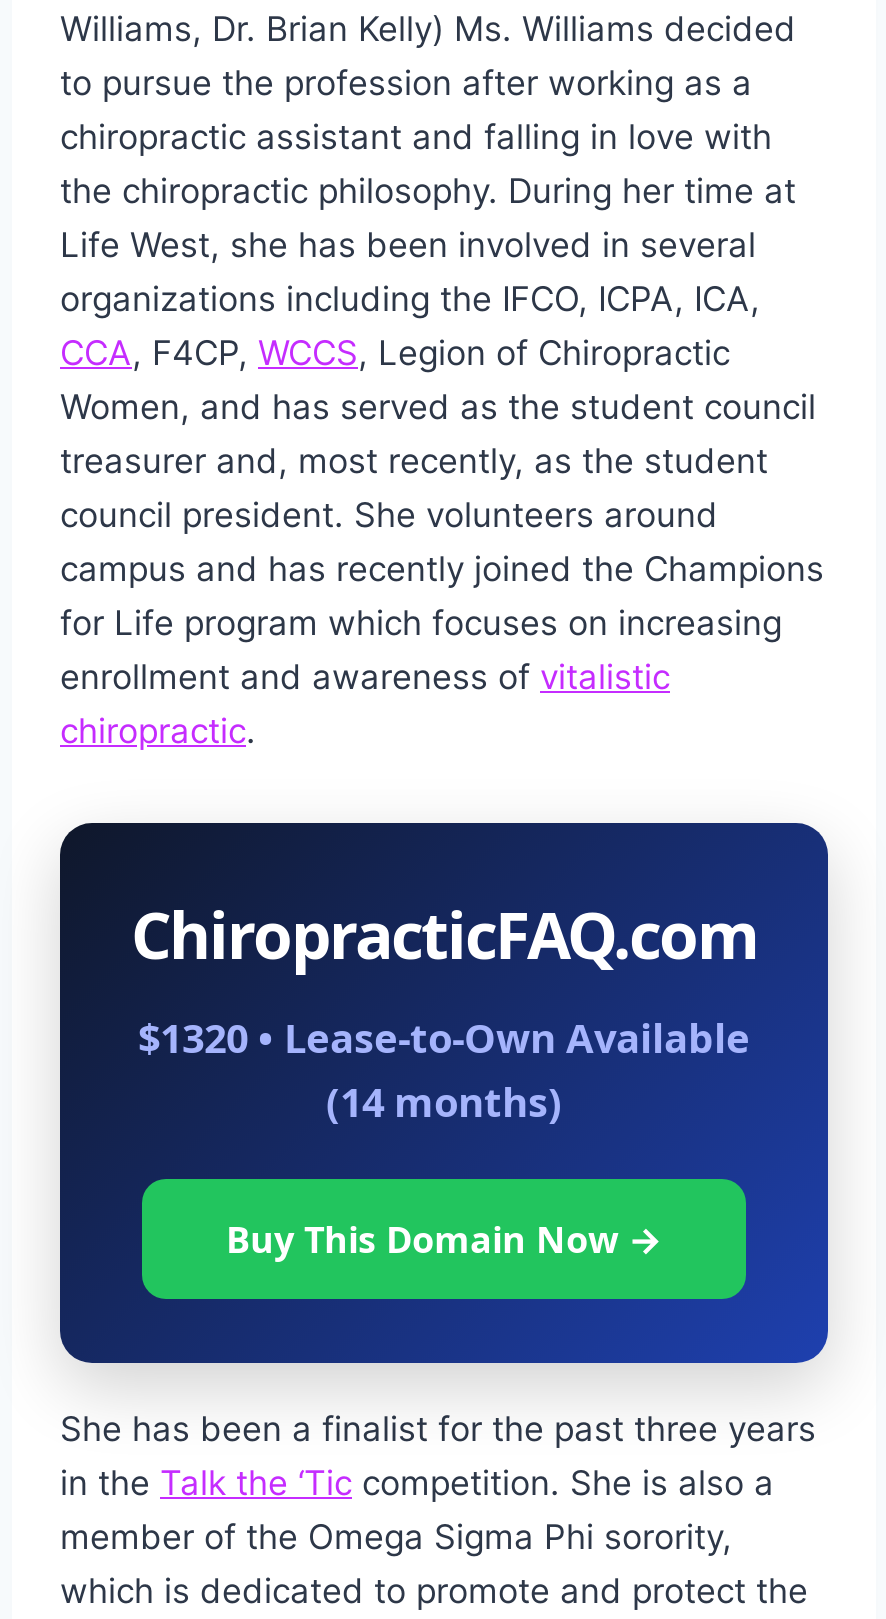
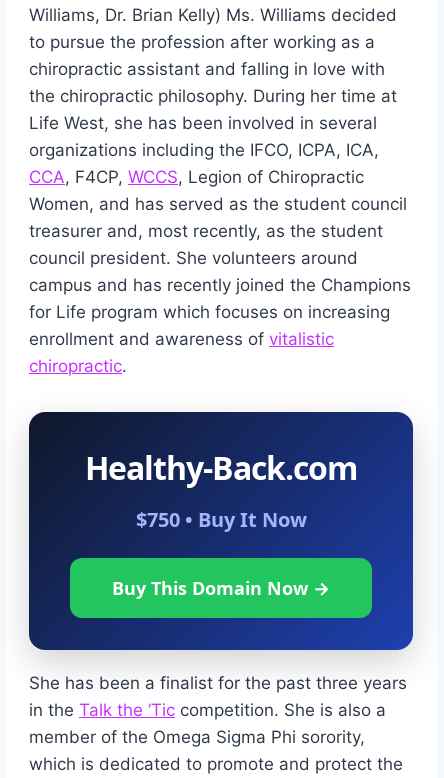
- ChiropracticFAQ.com
- $1320 • Lease-to-Own Available
- (14 months)
+ Healthy-Back.com
+ $750 • Buy It Now
